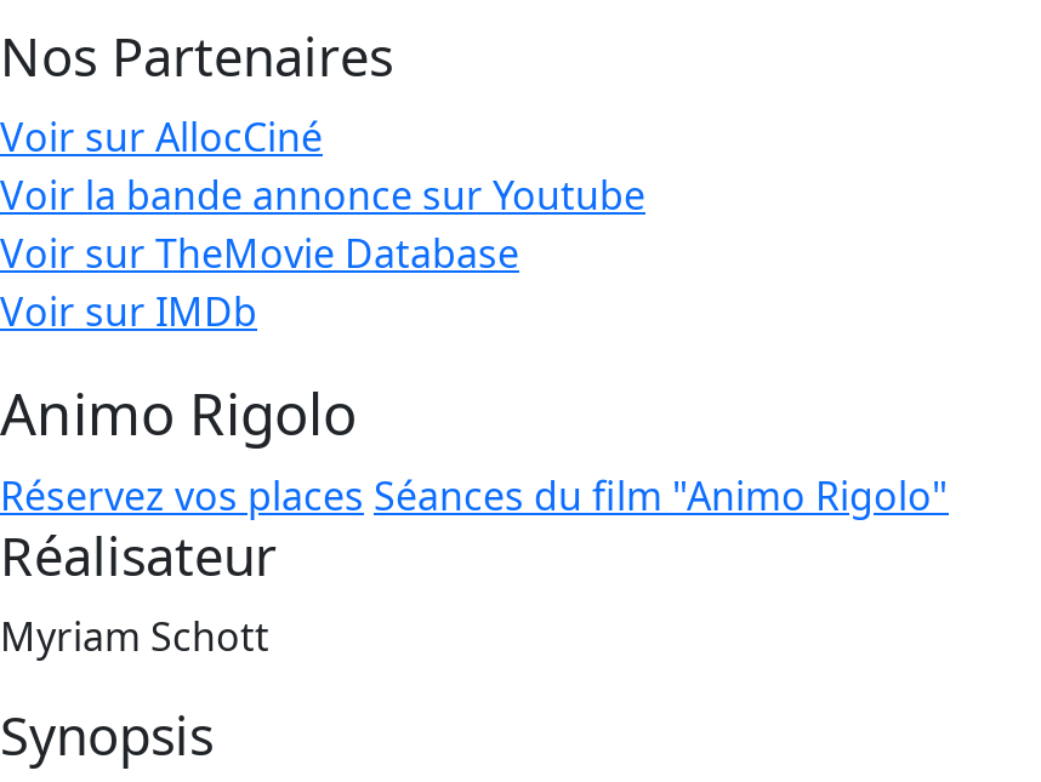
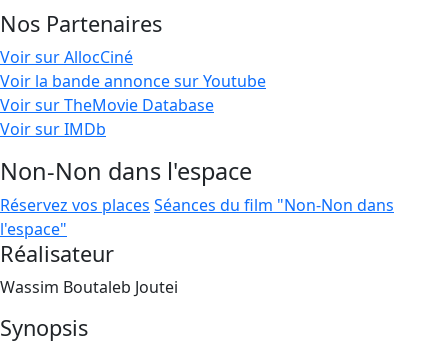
- Animo Rigolo
- Réservez vos places Séances du film "Animo Rigolo"
+ Non-Non dans l'espace
+ Réservez vos places Séances du film "Non-Non dans
+ l'espace"

- Myriam Schott
+ Wassim Boutaleb Joutei
